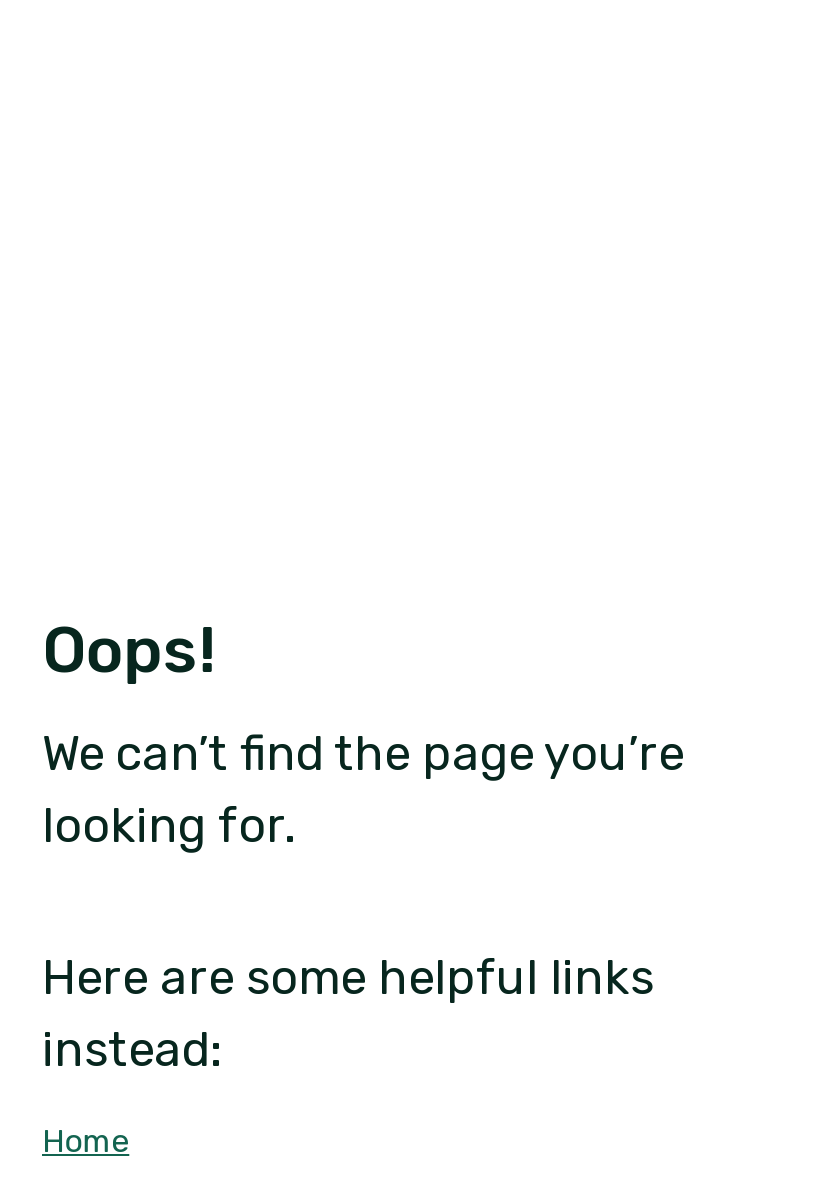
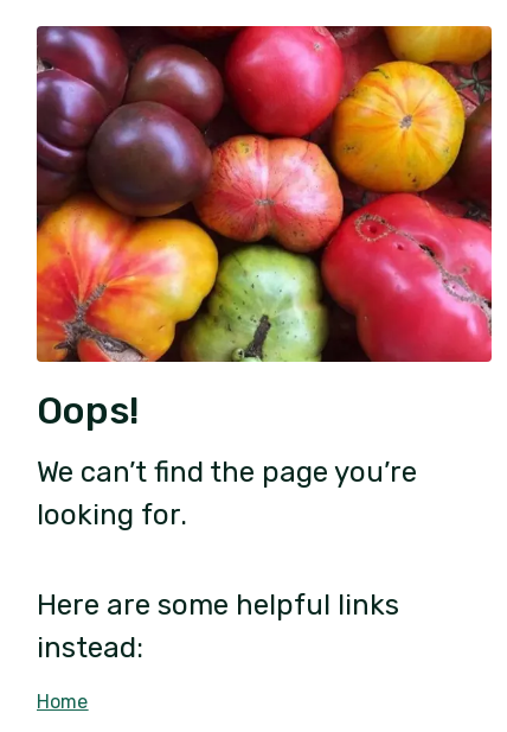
+ [image]
